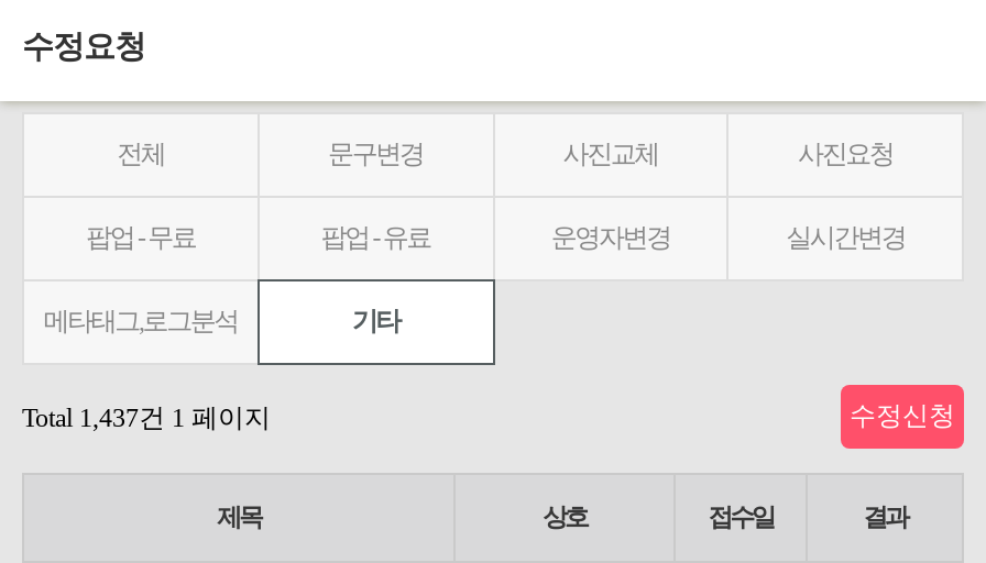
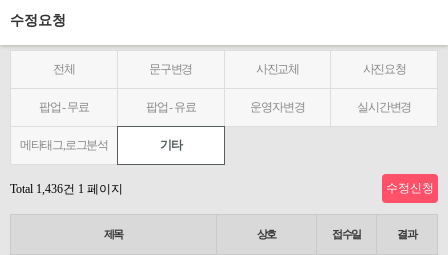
- Total 1,437건 1 페이지
+ Total 1,436건 1 페이지
